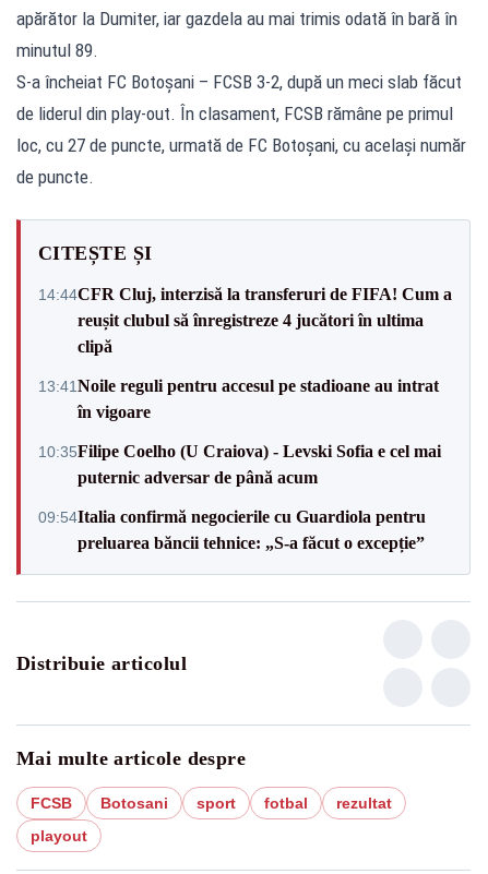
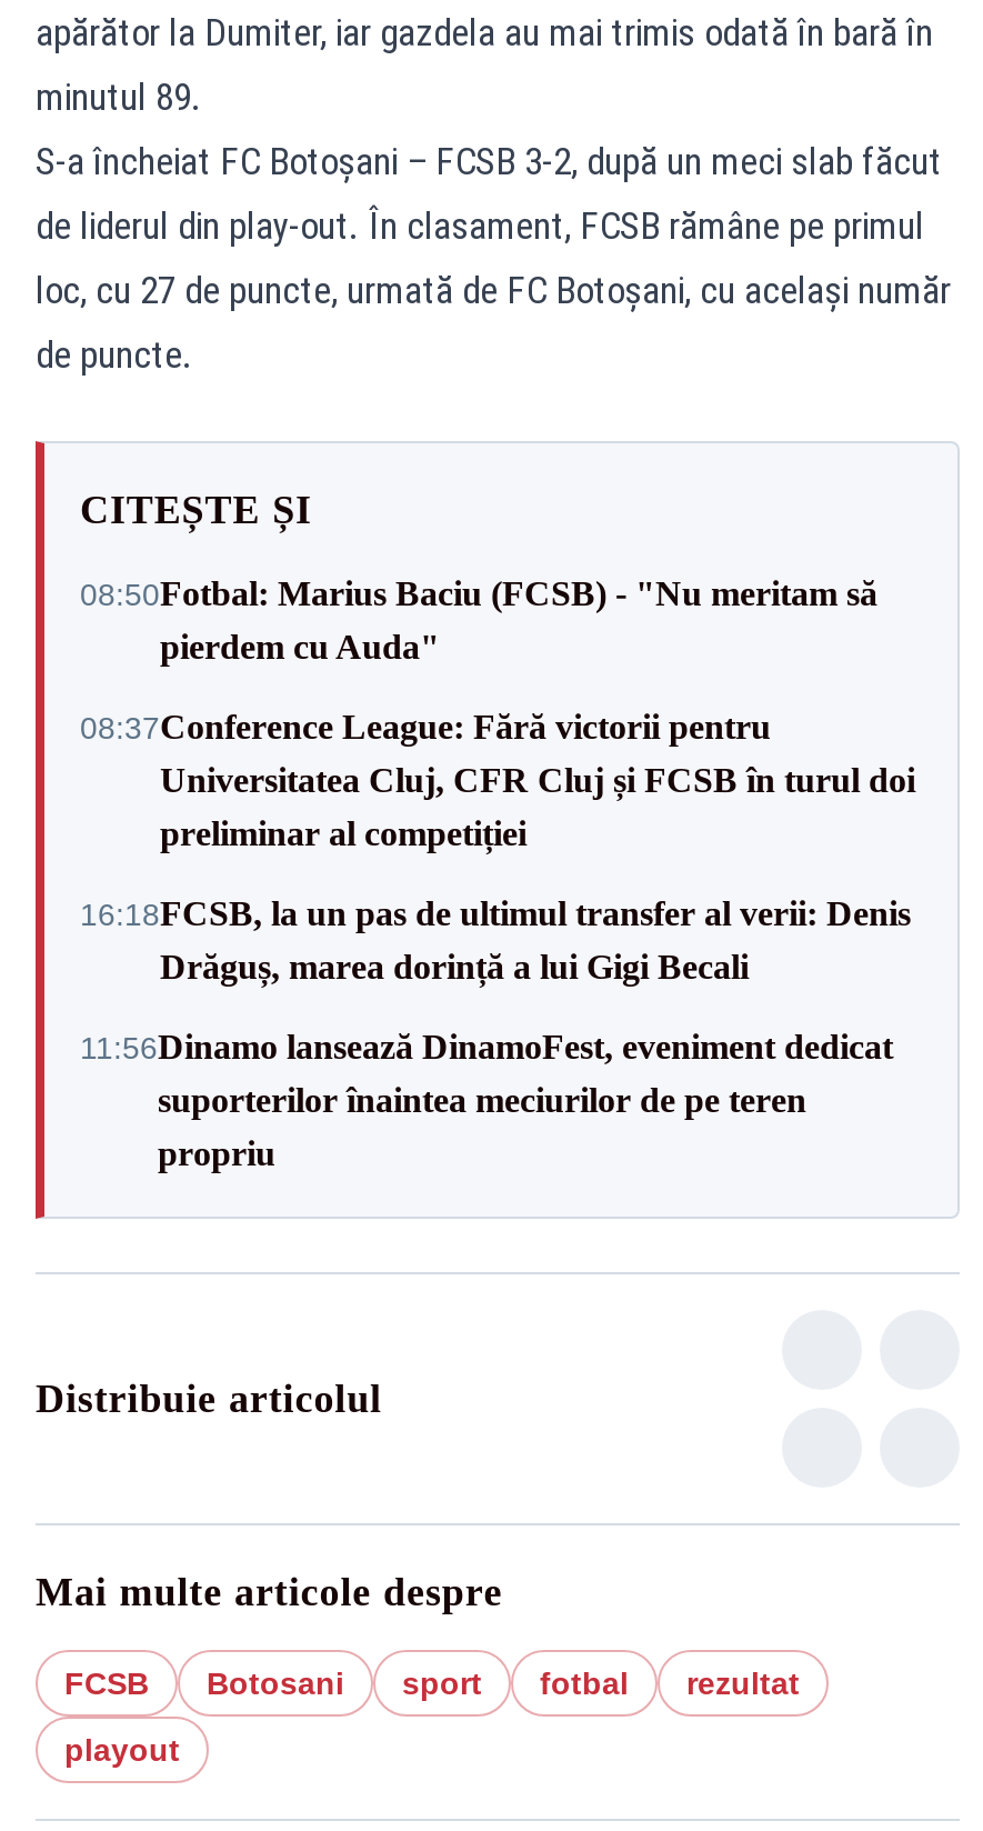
- 14:44CFR Cluj, interzisă la transferuri de FIFA! Cum a
- reușit clubul să înregistreze 4 jucători în ultima
- clipă
+ 08:50Fotbal: Marius Baciu (FCSB) - "Nu meritam să
+ pierdem cu Auda"

- 13:41 Noile reguli pentru accesul pe stadioane au intrat
- în vigoare
+ 08:37Conference League: Fără victorii pentru
+ Universitatea Cluj, CFR Cluj și FCSB în turul doi
+ preliminar al competiției

- 10:35Filipe Coelho (U Craiova) - Levski Sofia e cel mai
- puternic adversar de până acum
+ 16:18FCSB, la un pas de ultimul transfer al verii: Denis
+ Drăguș, marea dorință a lui Gigi Becali

- 09:54Italia confirmă negocierile cu Guardiola pentru
- preluarea băncii tehnice: „S-a făcut o excepție”
+ 11:56Dinamo lansează DinamoFest, eveniment dedicat
+ suporterilor înaintea meciurilor de pe teren
+ propriu
